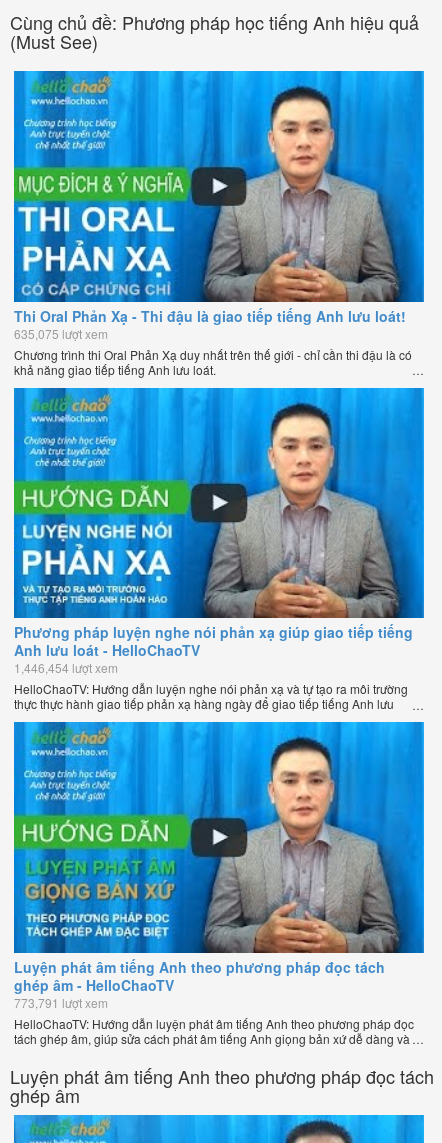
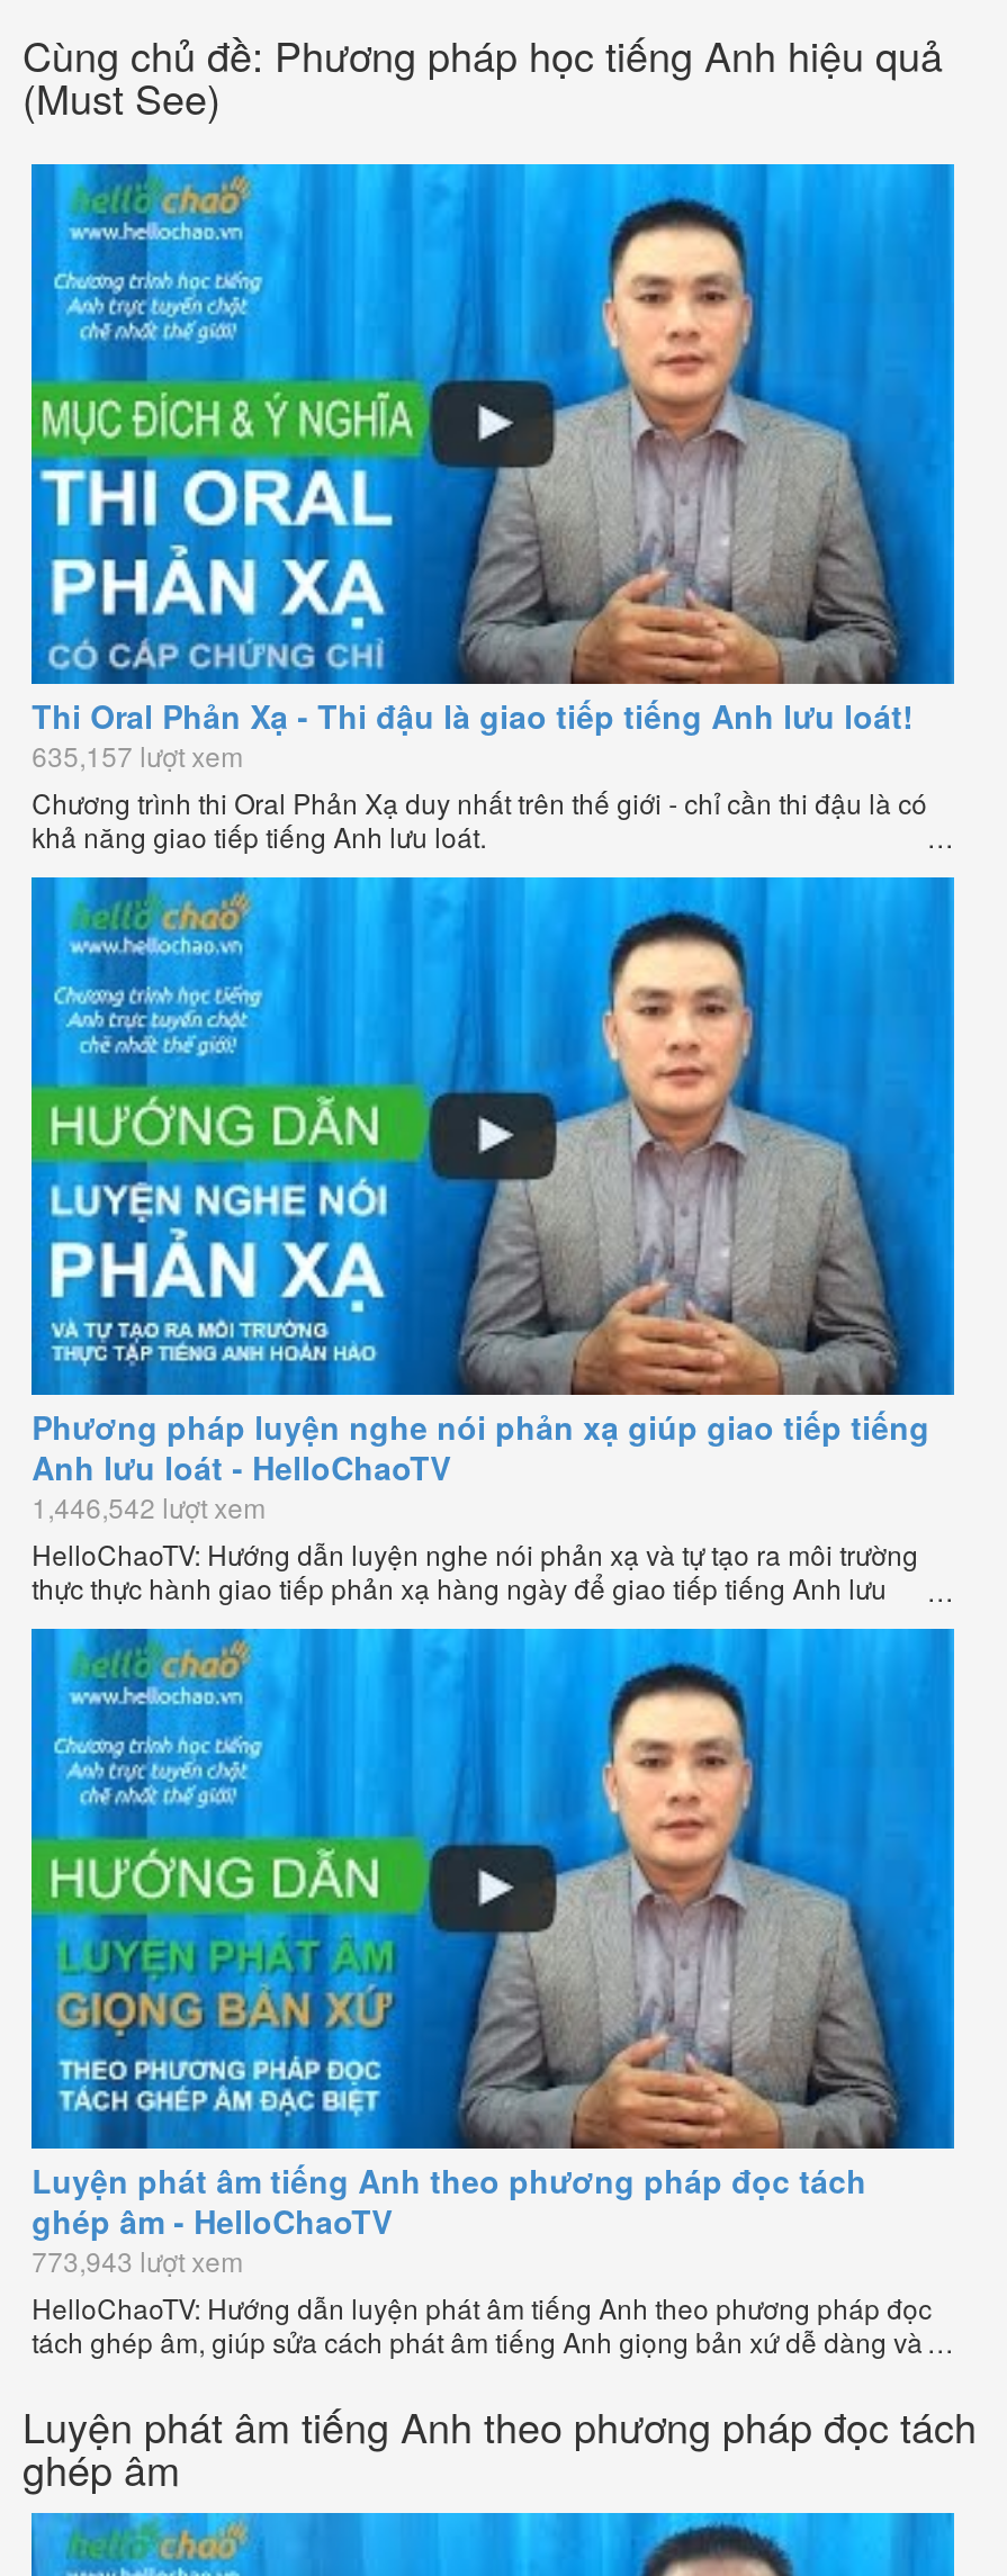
- 635,075 lượt xem
+ 635,157 lượt xem

- 1,446,454 lượt xem
+ 1,446,542 lượt xem

- 773,791 lượt xem
+ 773,943 lượt xem
